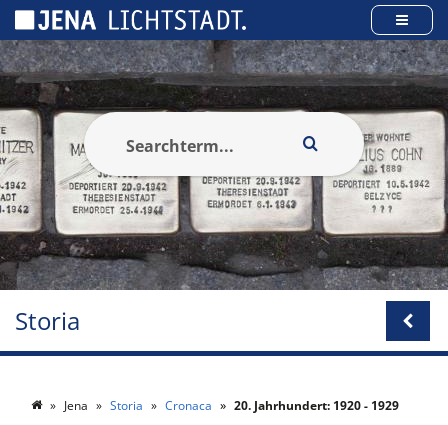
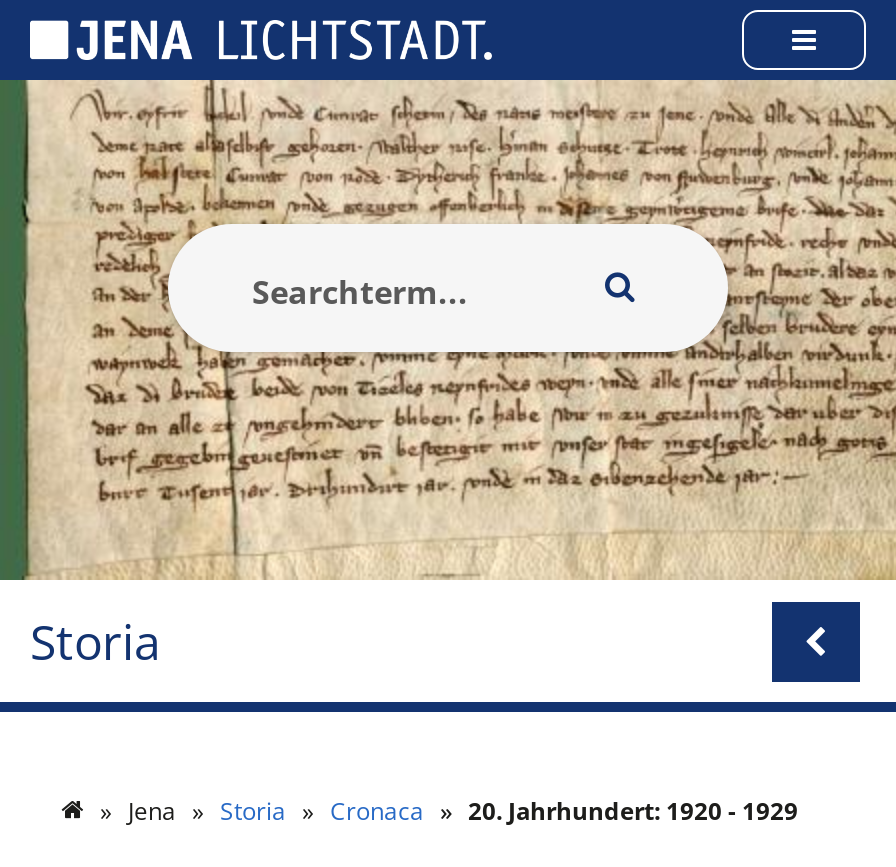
- [image]
+ [image]
